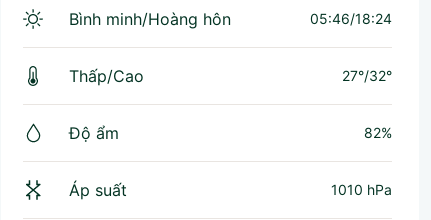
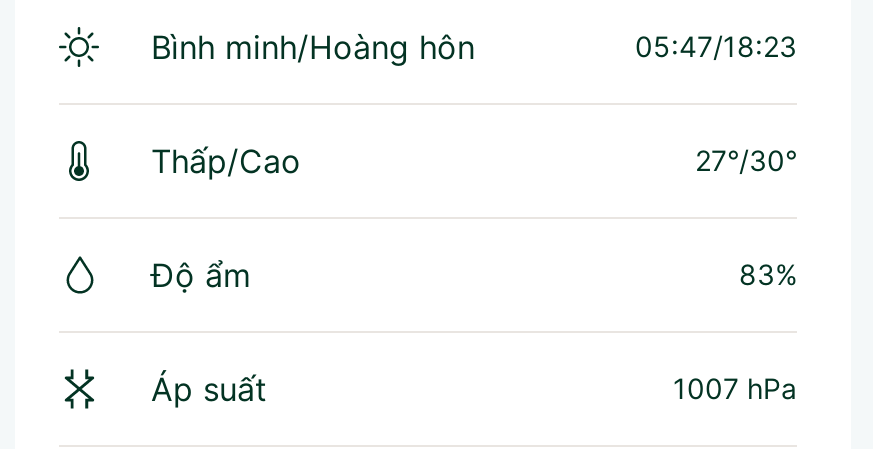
- 05:46/18:24
+ 05:47/18:23

- 27°/32°
+ 27°/30°

- 82%
+ 83%

- 1010 hPa
+ 1007 hPa
